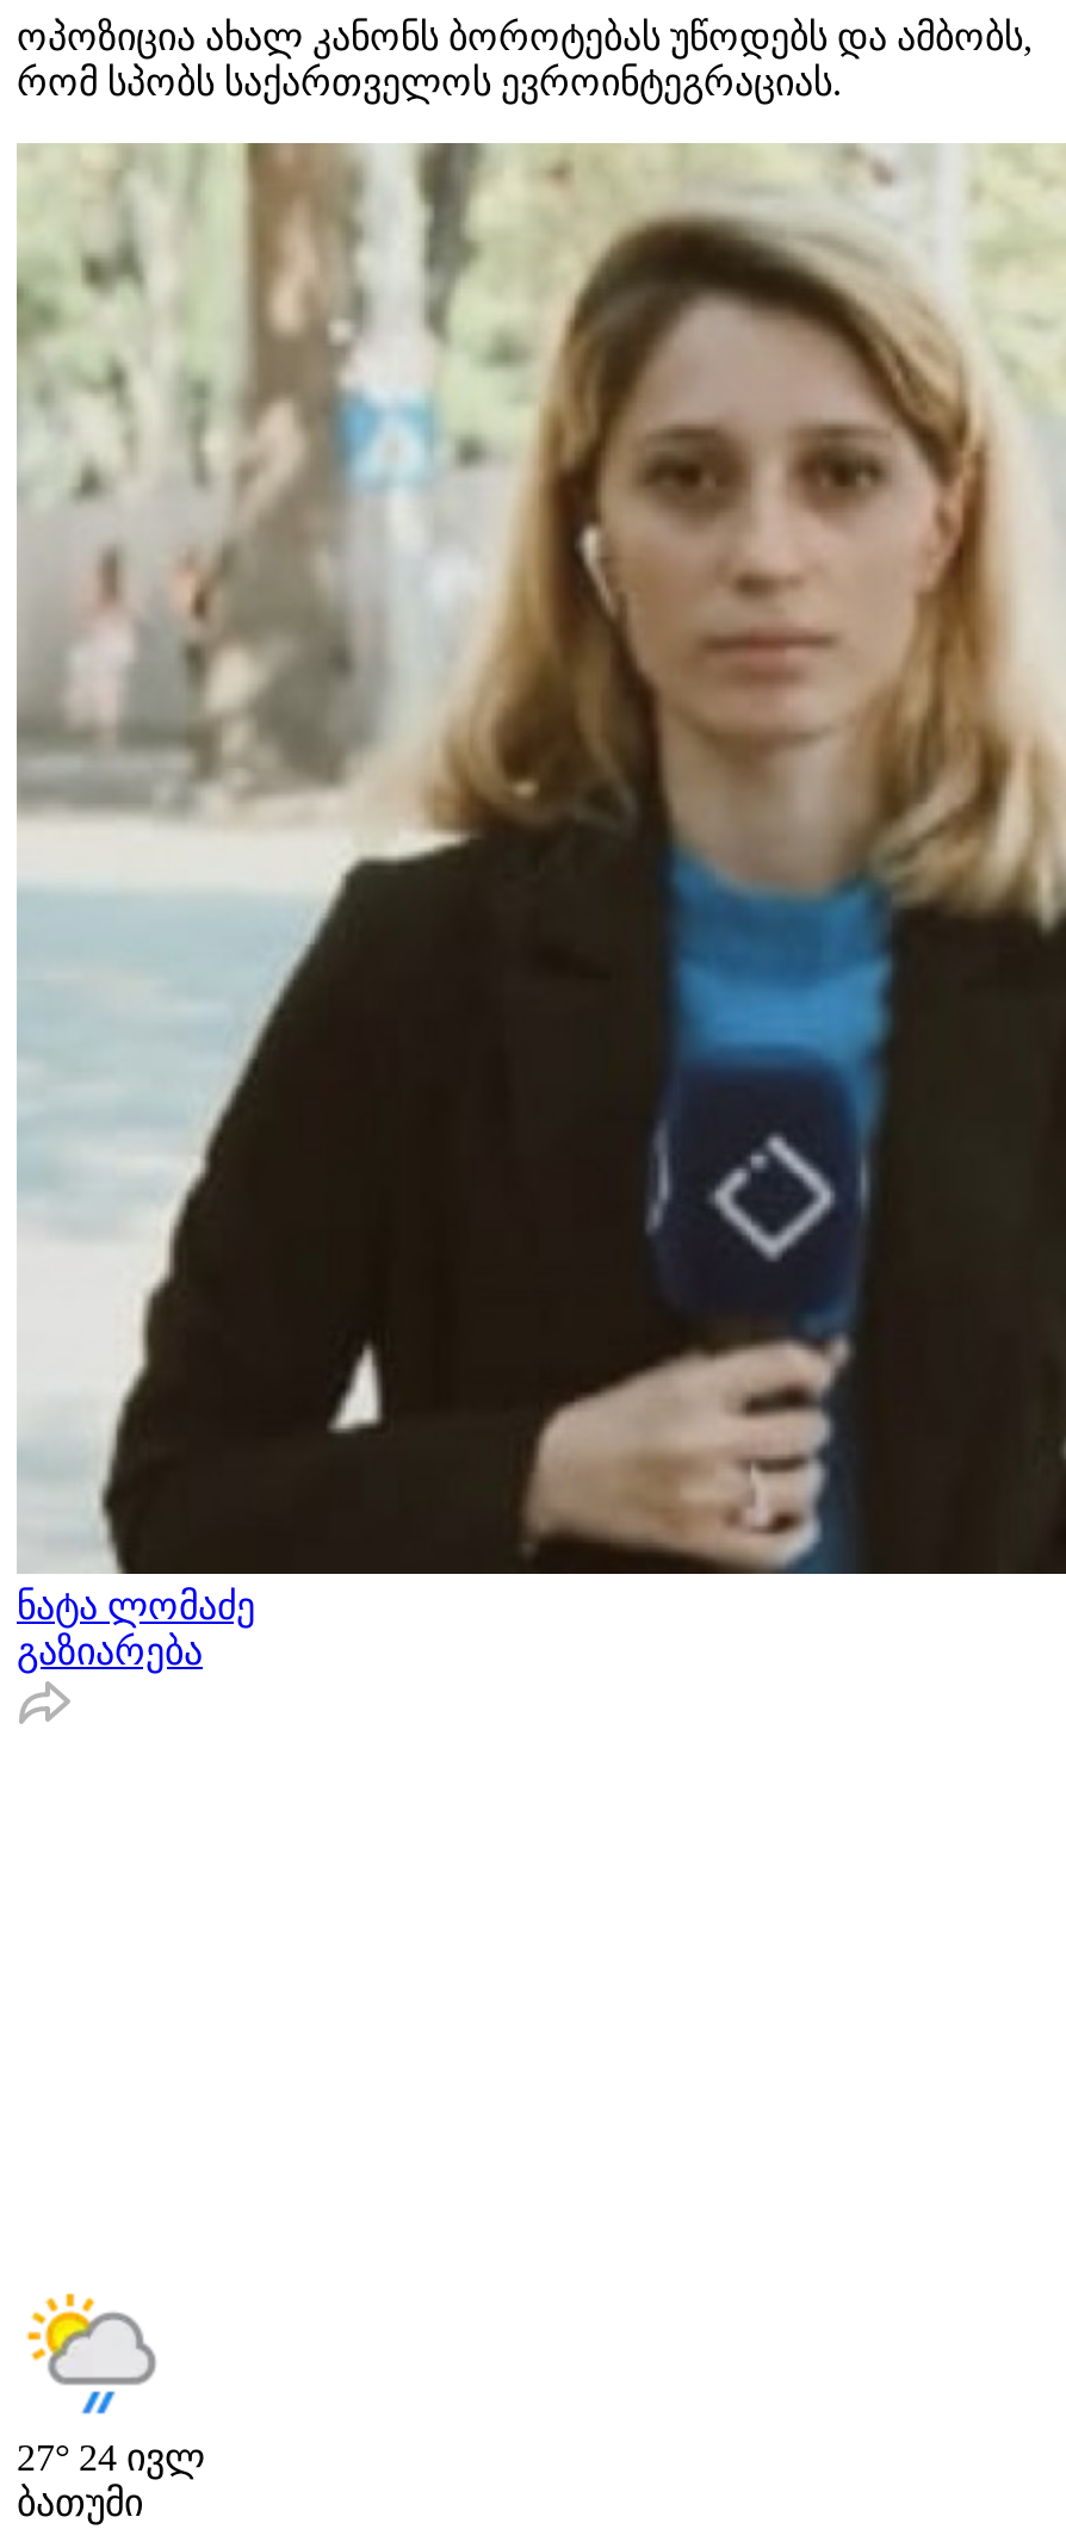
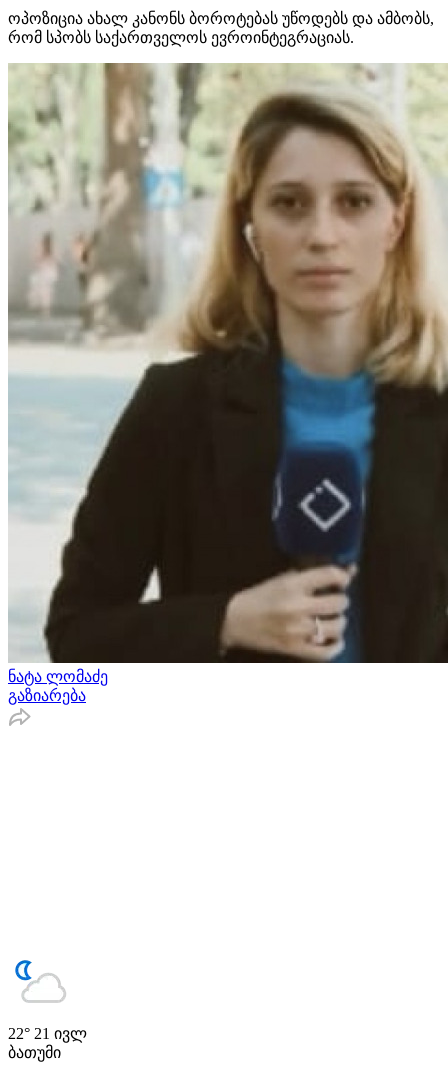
- [image]
- 27° 24 ივლ
+ [image]
+ 22° 21 ივლ
